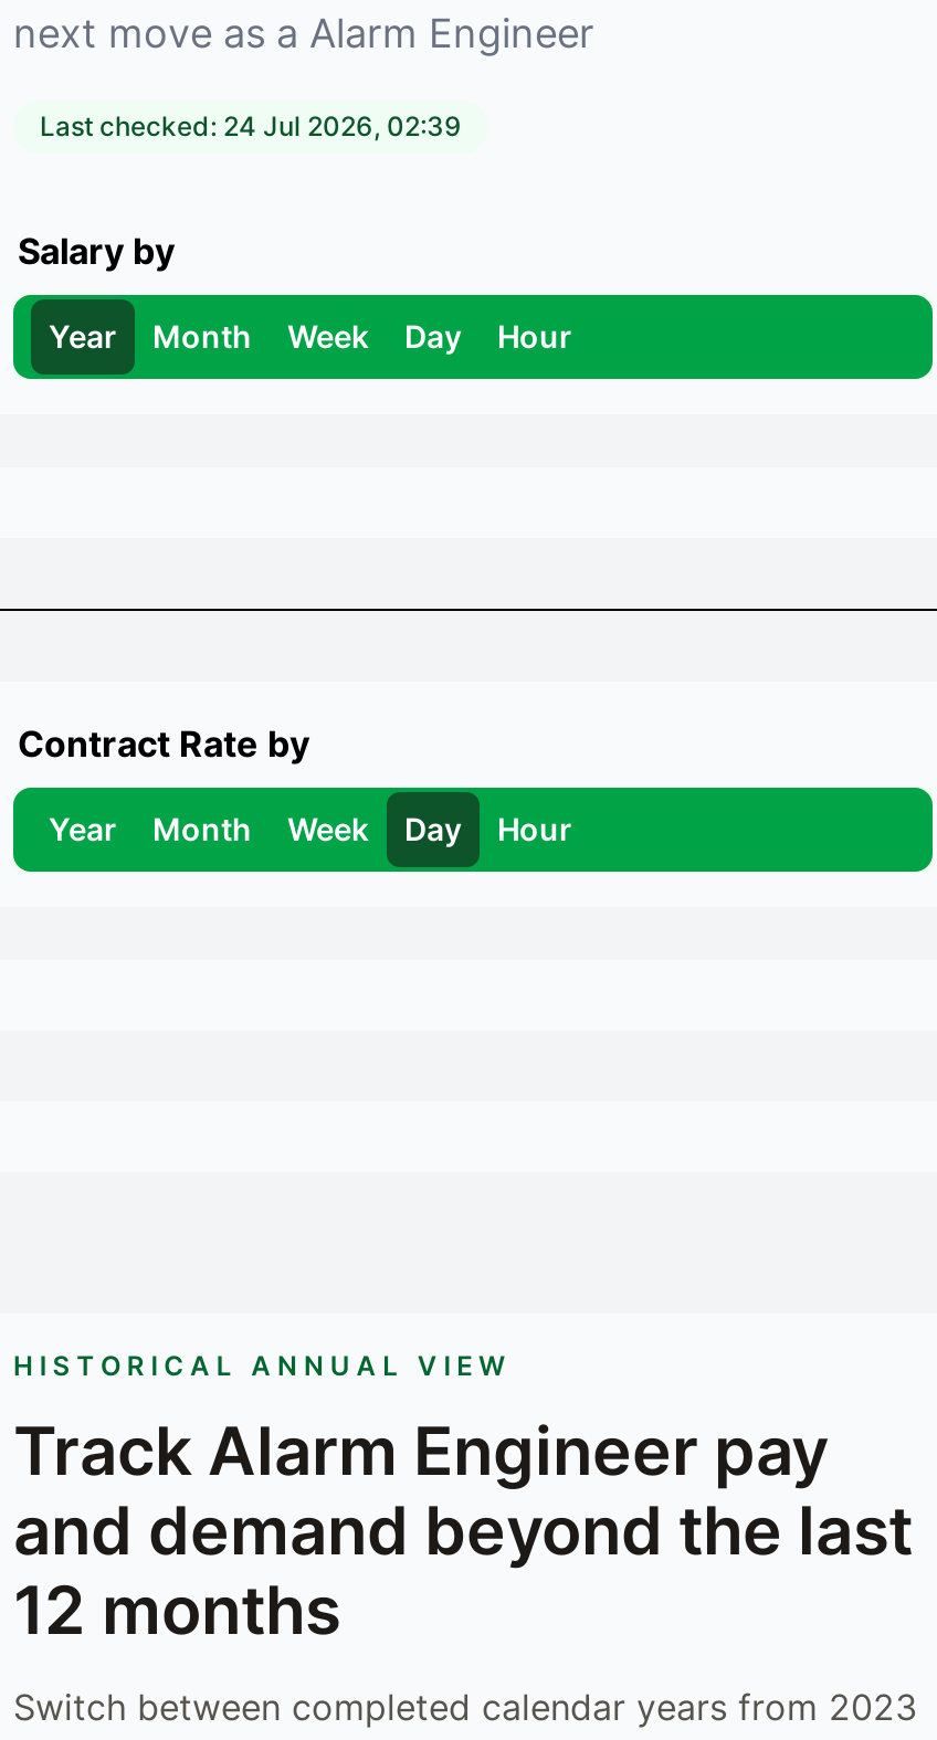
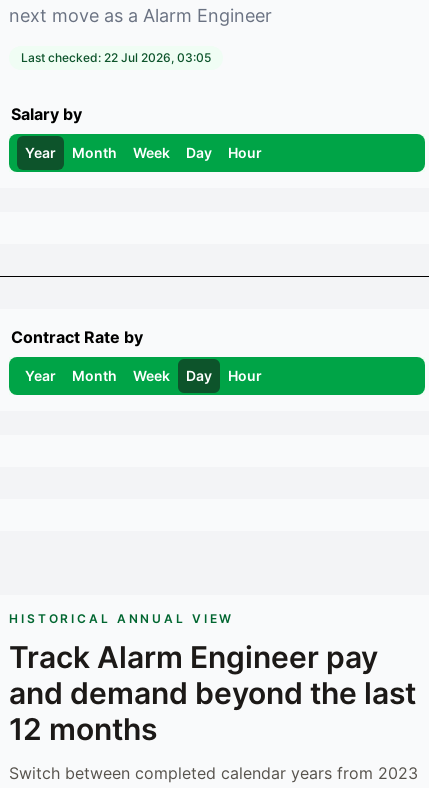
- Last checked: 24 Jul 2026, 02:39
+ Last checked: 22 Jul 2026, 03:05
